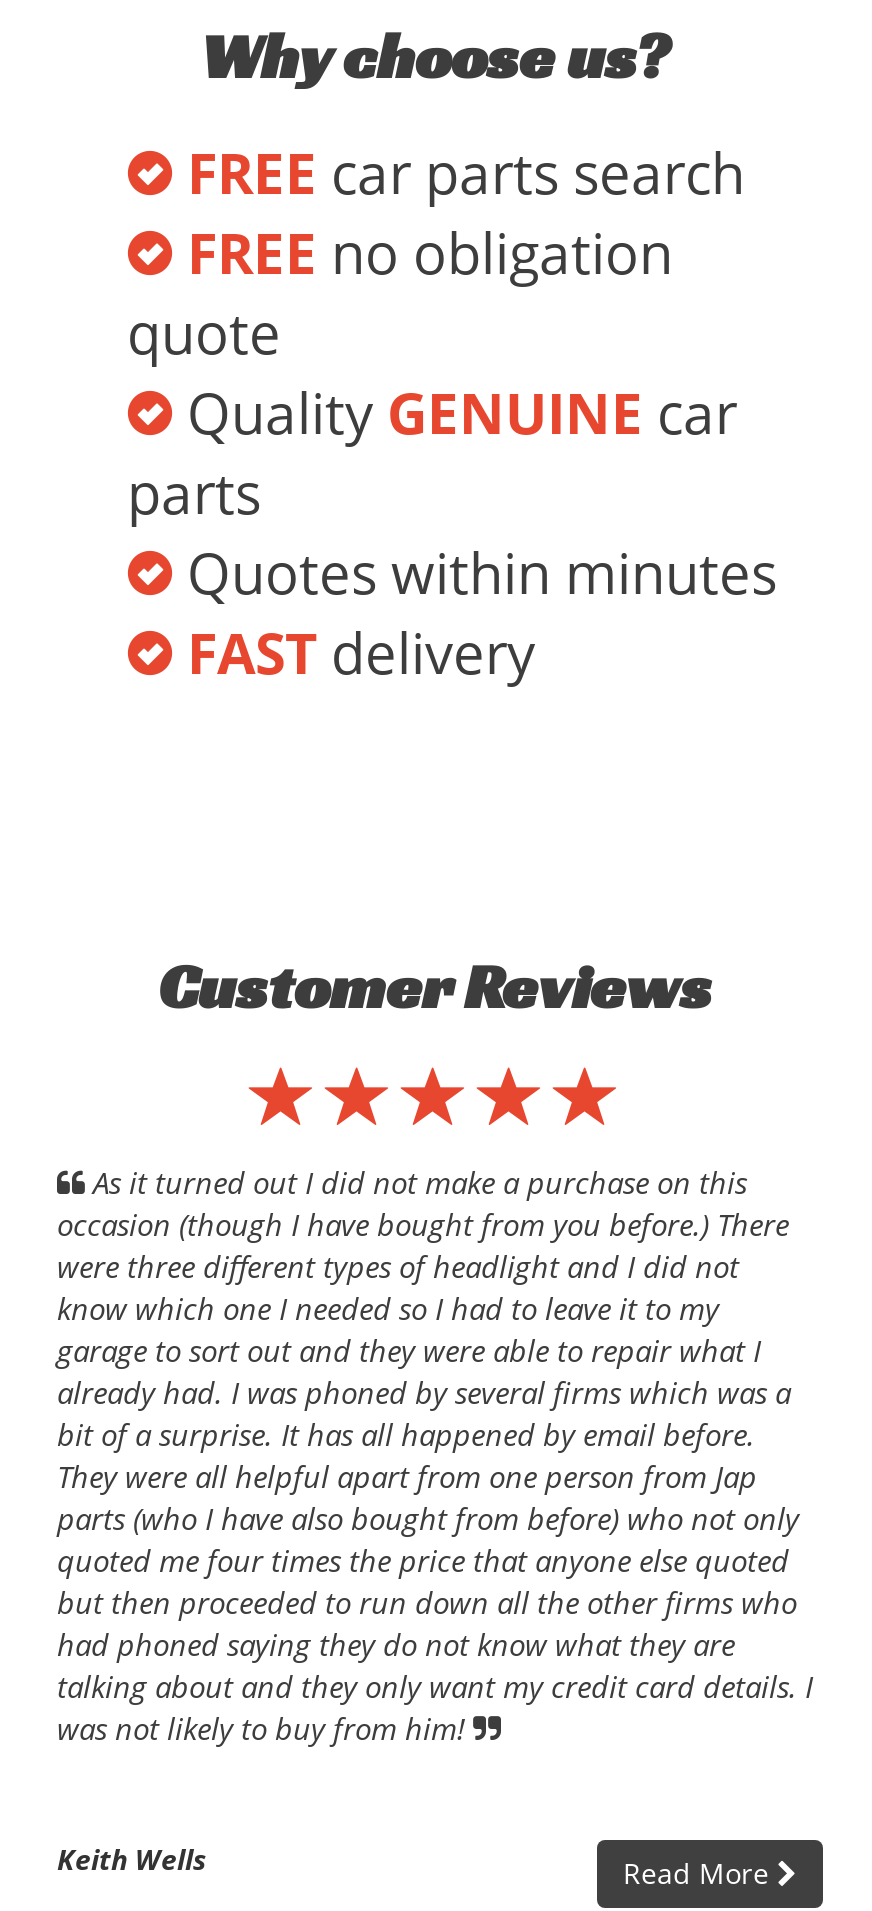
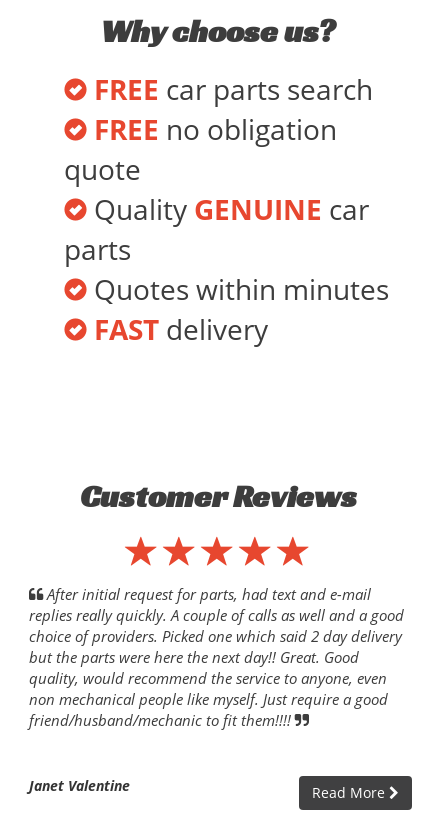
- As it turned out I did not make a purchase on this
- occasion (though I have bought from you before.) There
- were three different types of headlight and I did not
- know which one I needed so I had to leave it to my
- garage to sort out and they were able to repair what I
- already had. I was phoned by several firms which was a
- bit of a surprise. It has all happened by email before.
- They were all helpful apart from one person from Jap
- parts (who I have also bought from before) who not only
- quoted me four times the price that anyone else quoted
- but then proceeded to run down all the other firms who
- had phoned saying they do not know what they are
- talking about and they only want my credit card details. I
- was not likely to buy from him!
+ After initial request for parts, had text and e-mail
+ replies really quickly. A couple of calls as well and a good
+ choice of providers. Picked one which said 2 day delivery
+ but the parts were here the next day!! Great. Good
+ quality, would recommend the service to anyone, even
+ non mechanical people like myself. Just require a good
+ friend/husband/mechanic to fit them!!!!

- Keith Wells
+ Janet Valentine
